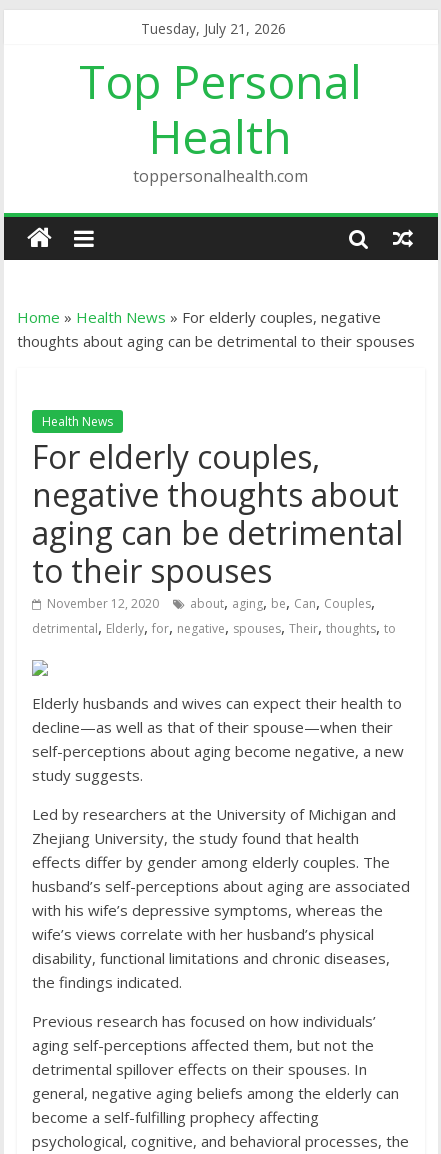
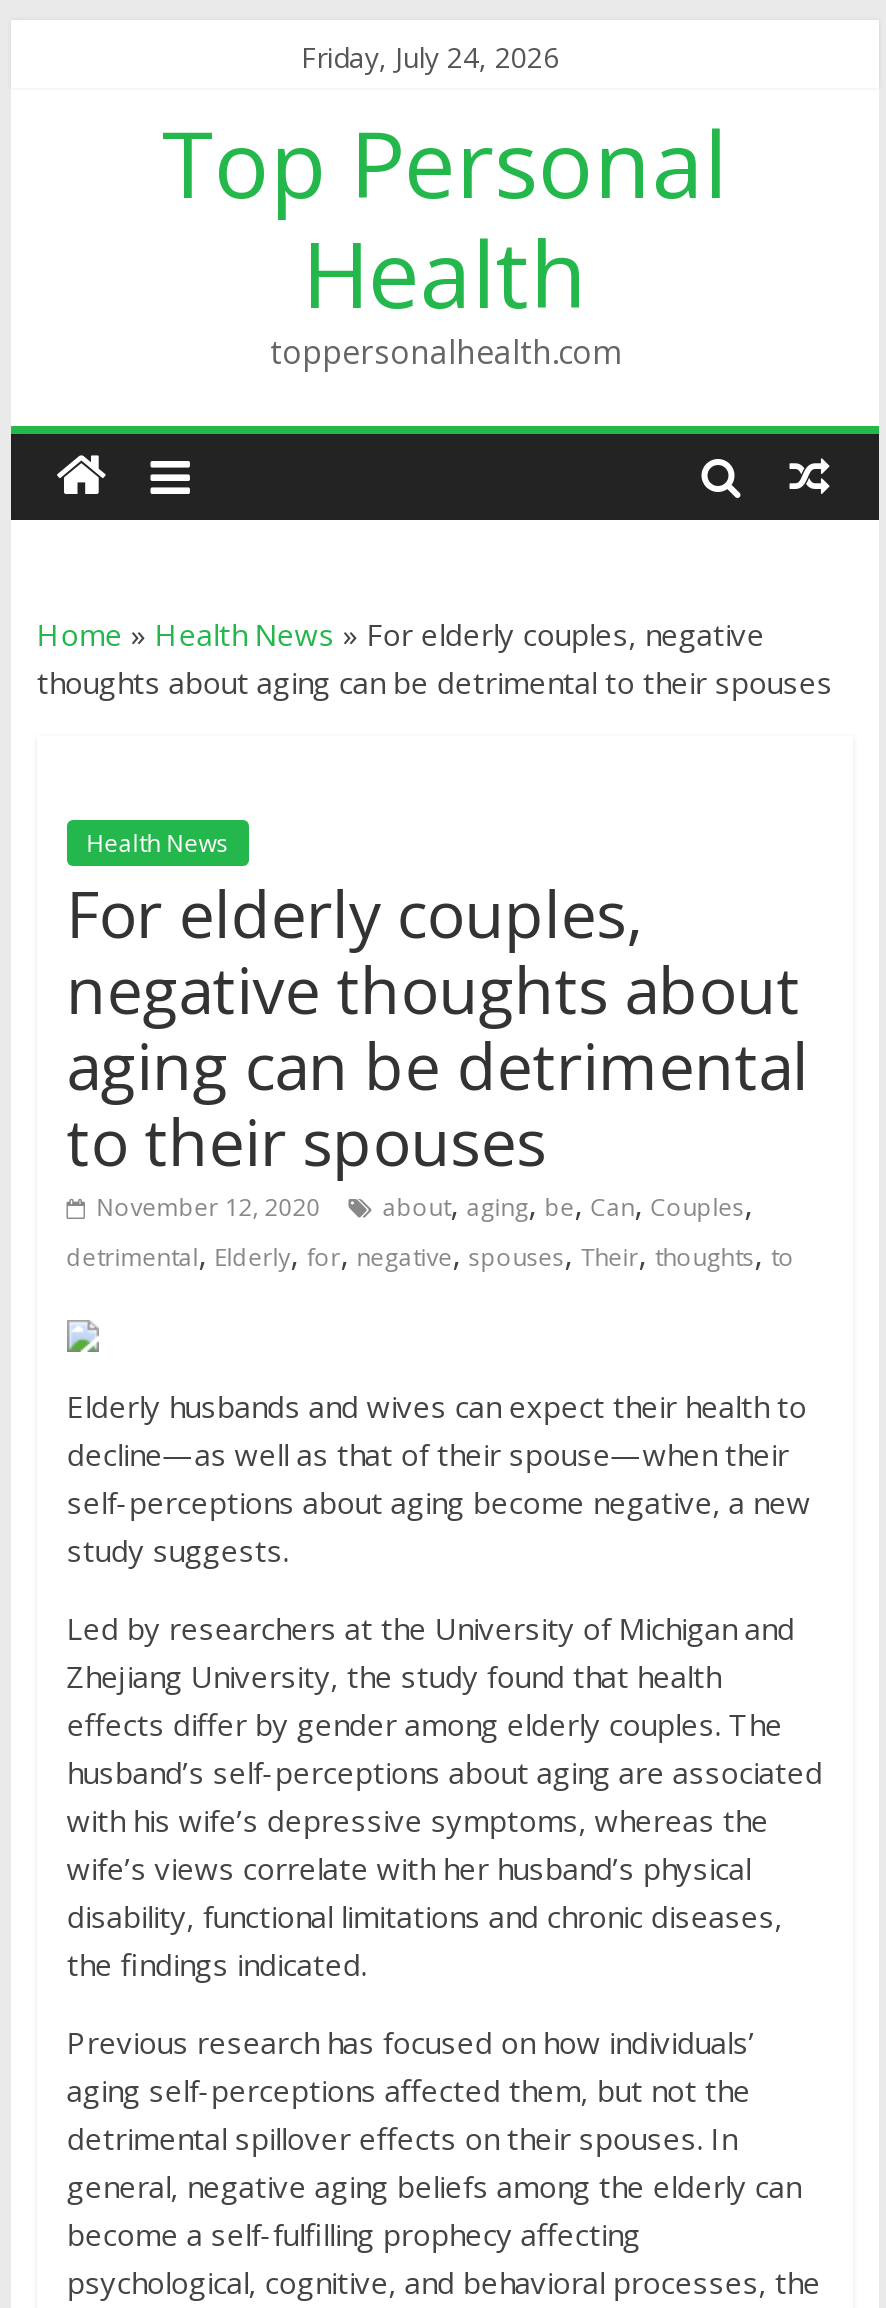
- Tuesday, July 21, 2026
+ Friday, July 24, 2026
